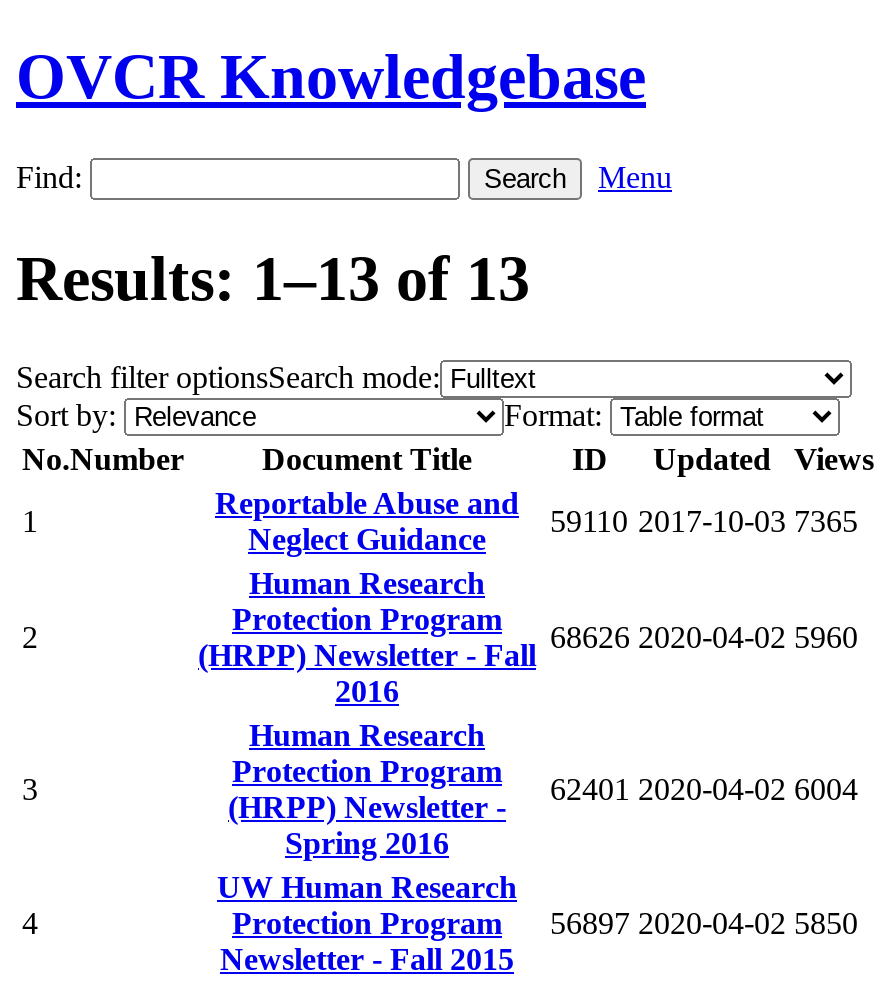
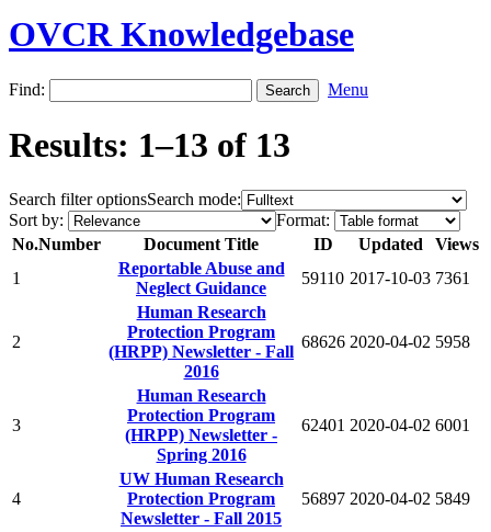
- 59110 2017-10-03 7365
+ 59110 2017-10-03 7361

- 68626 2020-04-02 5960
+ 68626 2020-04-02 5958

- 62401 2020-04-02 6004
+ 62401 2020-04-02 6001

- Protection Program 56897 2020-04-02 5850
+ Protection Program 56897 2020-04-02 5849
